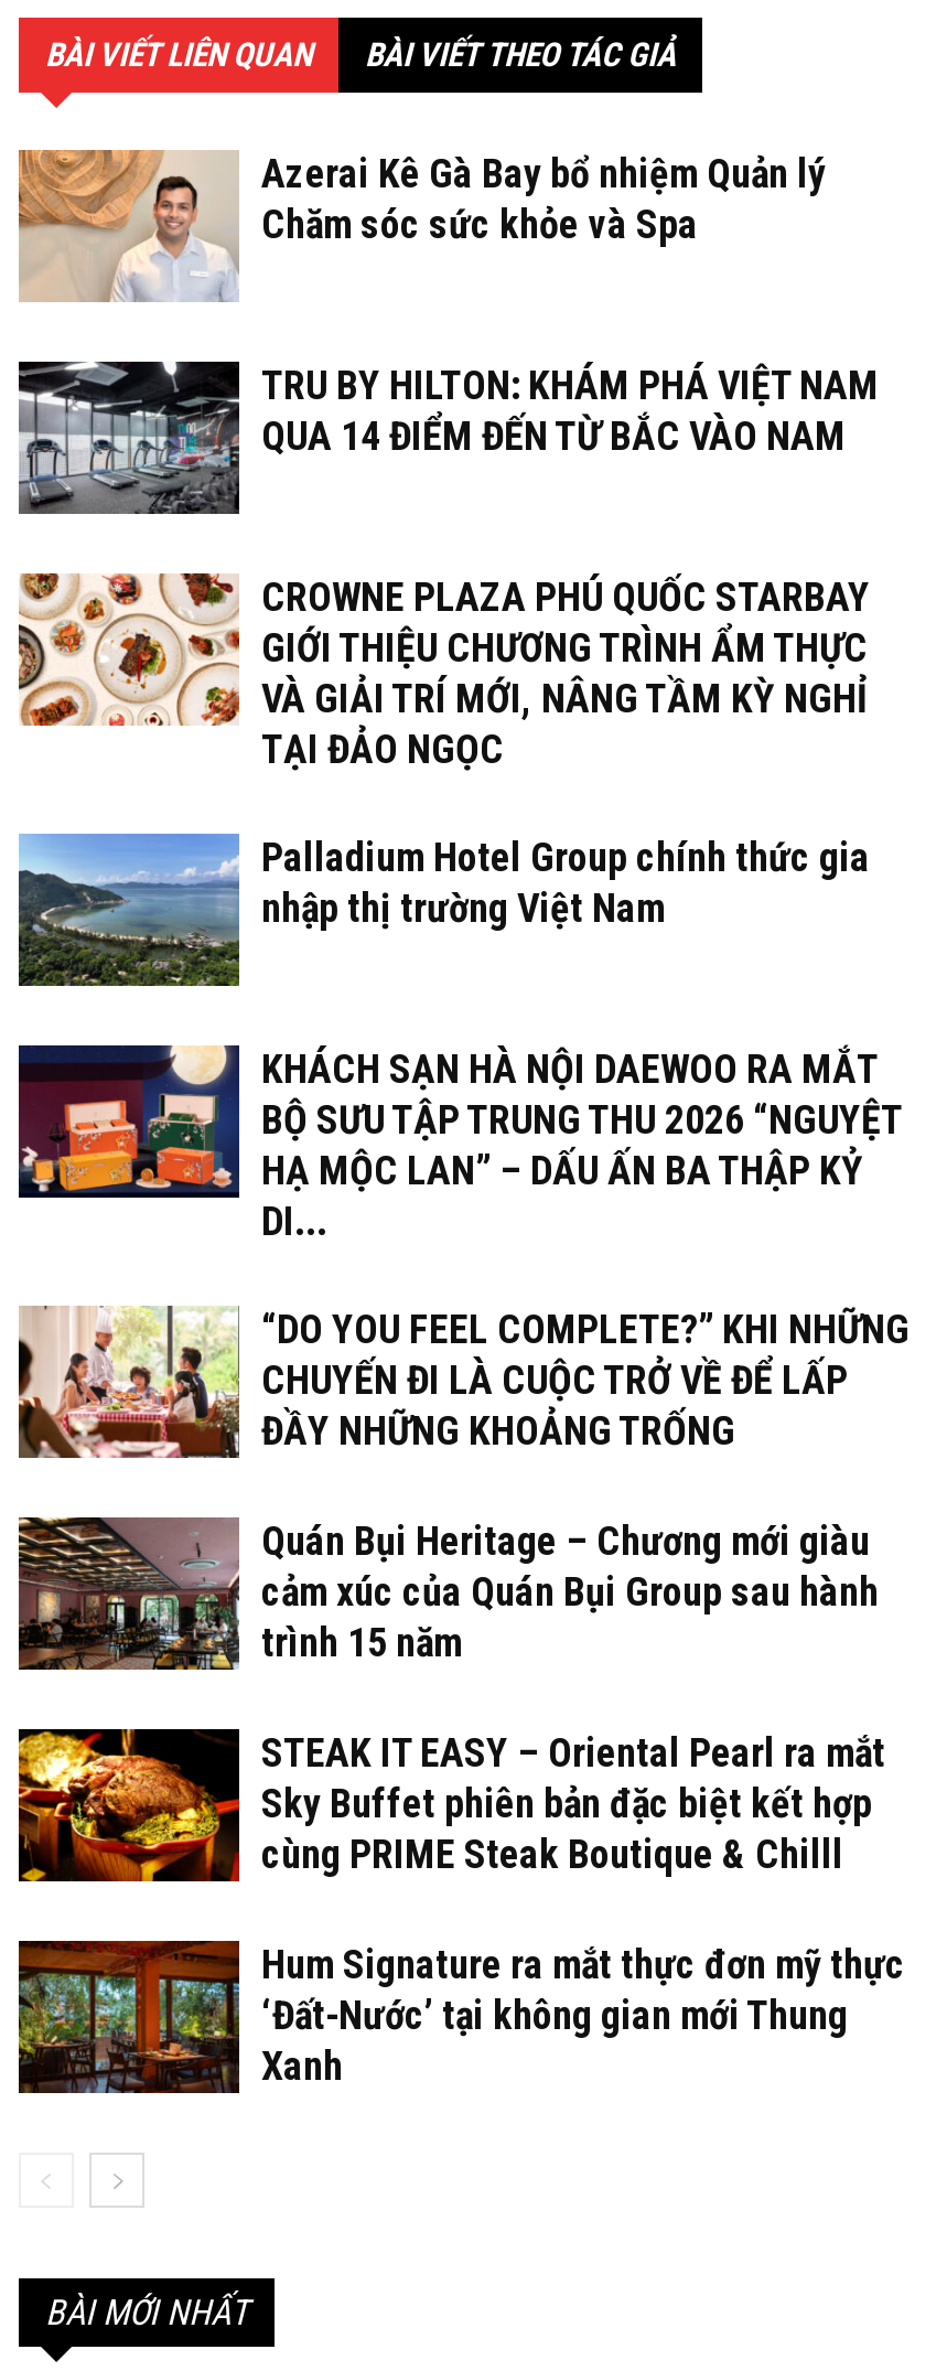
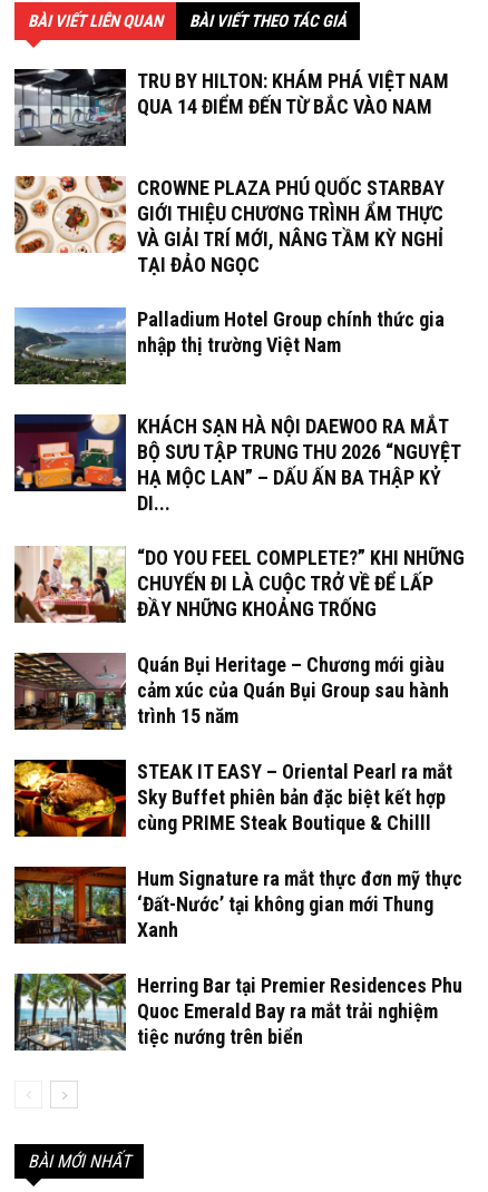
- [image]
- Azerai Kê Gà Bay bổ nhiệm Quản lý
- Chăm sóc sức khỏe và Spa

moved up: [image] | TRU BY HILTON: KHÁM PHÁ VIỆT NAM | QUA 14 ĐIỂM ĐẾN TỪ BẮC VÀO NAM | ... | ‘Đất-Nước’ tại không gian mới Thung | Xanh

+ [image]
+ Herring Bar tại Premier Residences Phu
+ Quoc Emerald Bay ra mắt trải nghiệm
+ tiệc nướng trên biển
